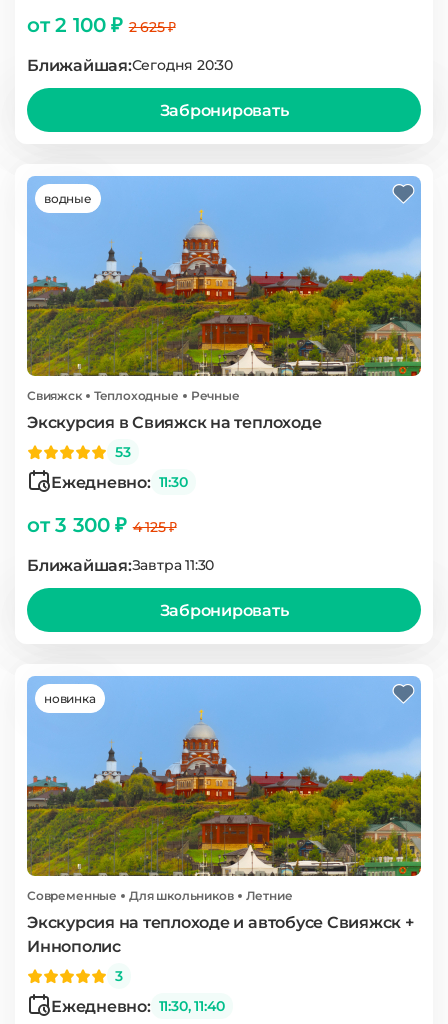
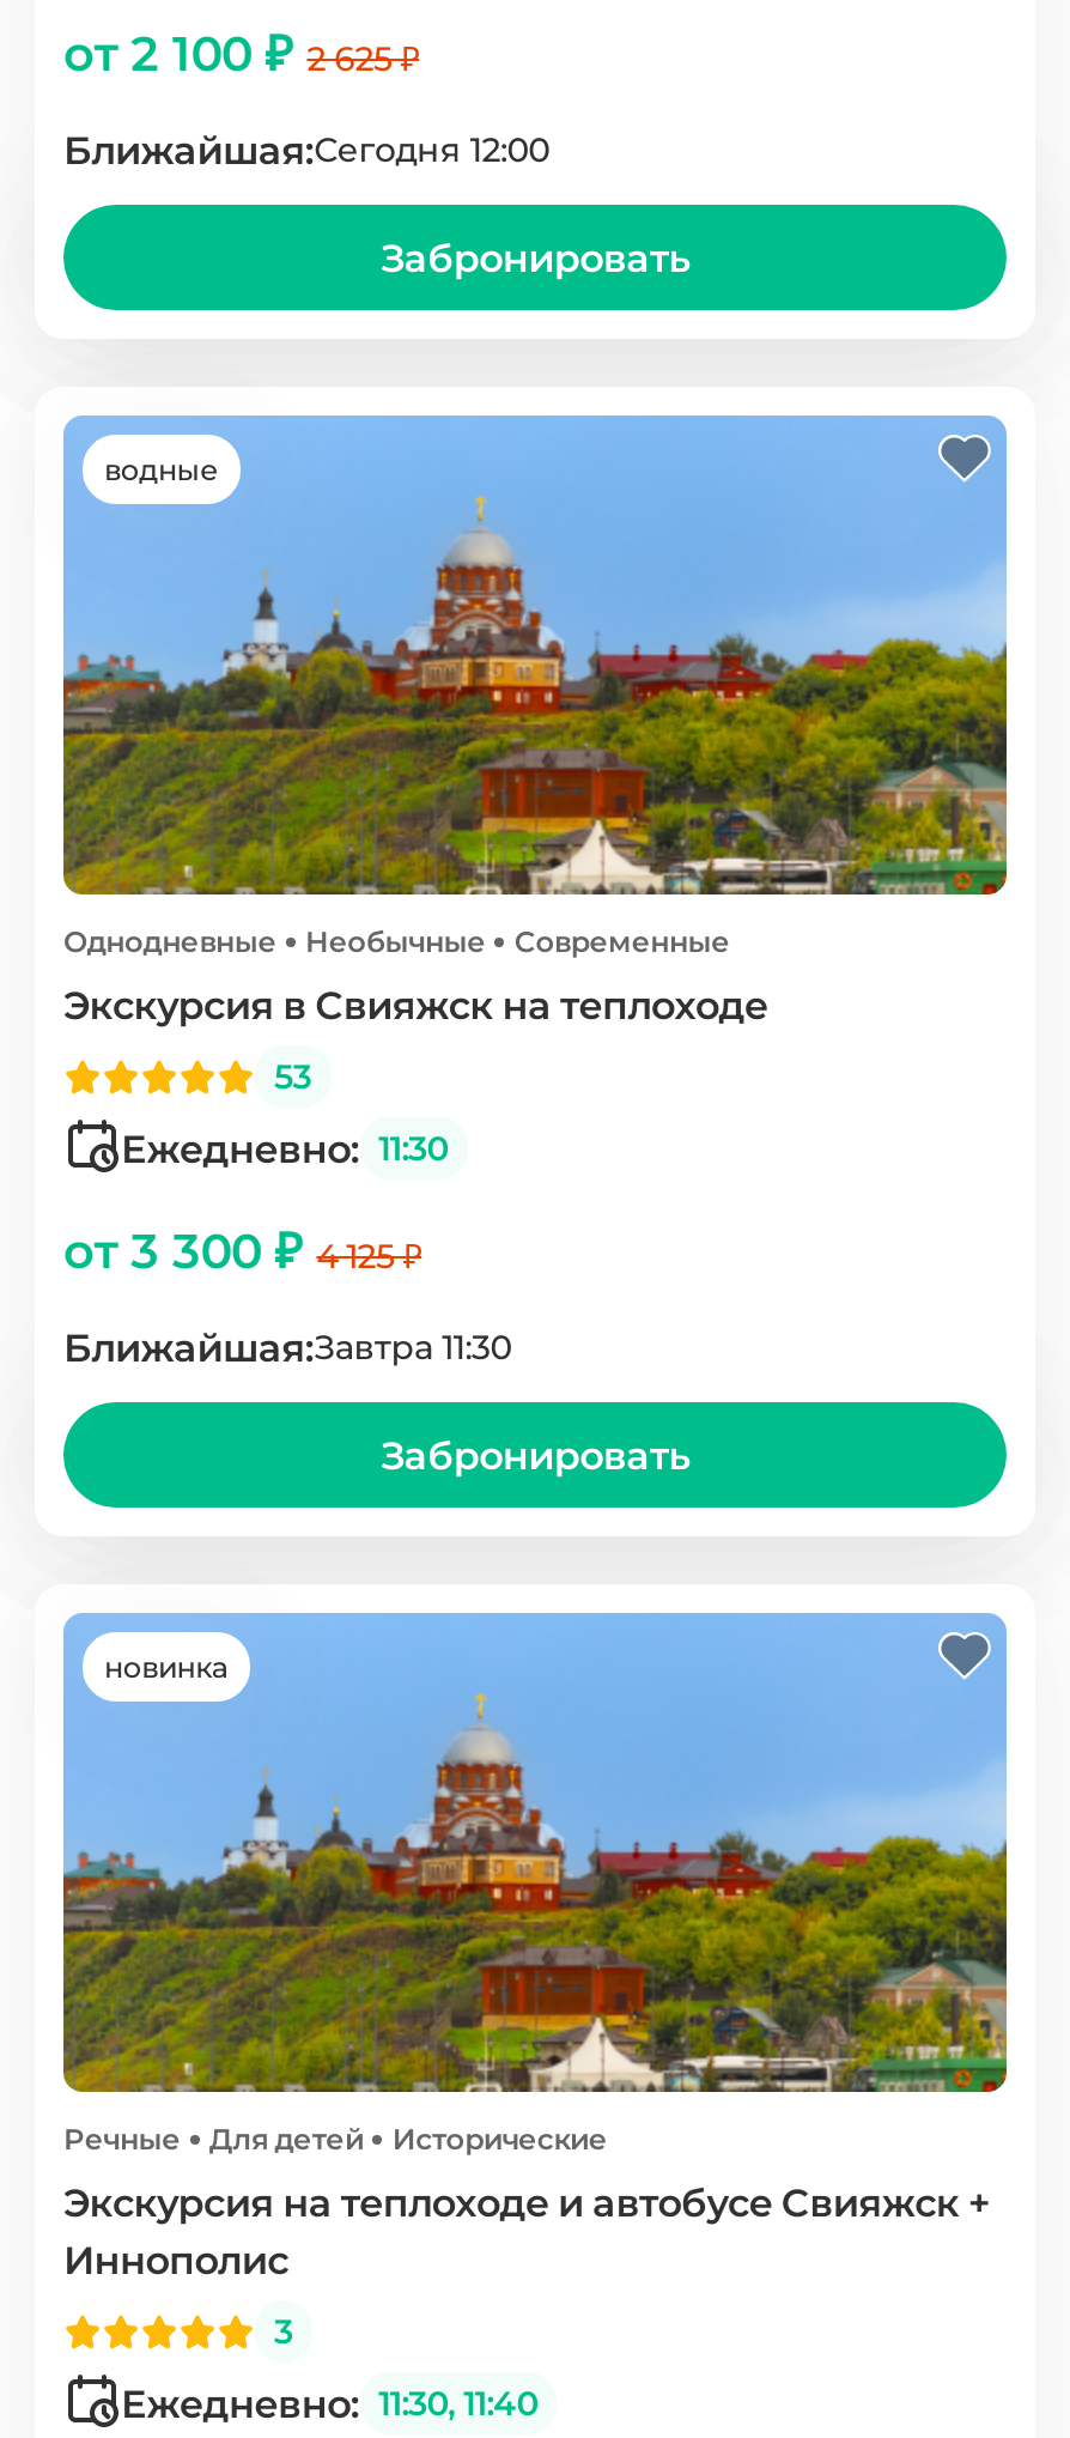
- Ближайшая:Сегодня 20:30
+ Ближайшая:Сегодня 12:00

- Свияжск
- Теплоходные
- Речные
+ Однодневные
+ Необычные
+ Современные

- Современные
- Для школьников
- Летние
+ Речные
+ Для детей
+ Исторические
